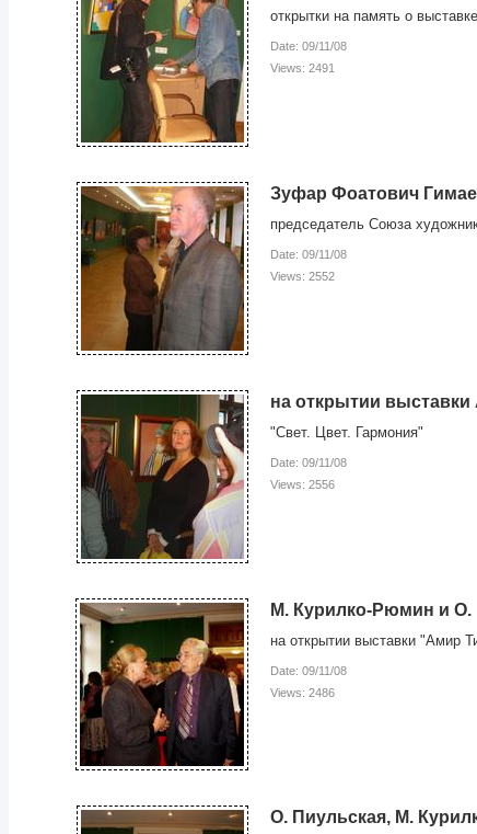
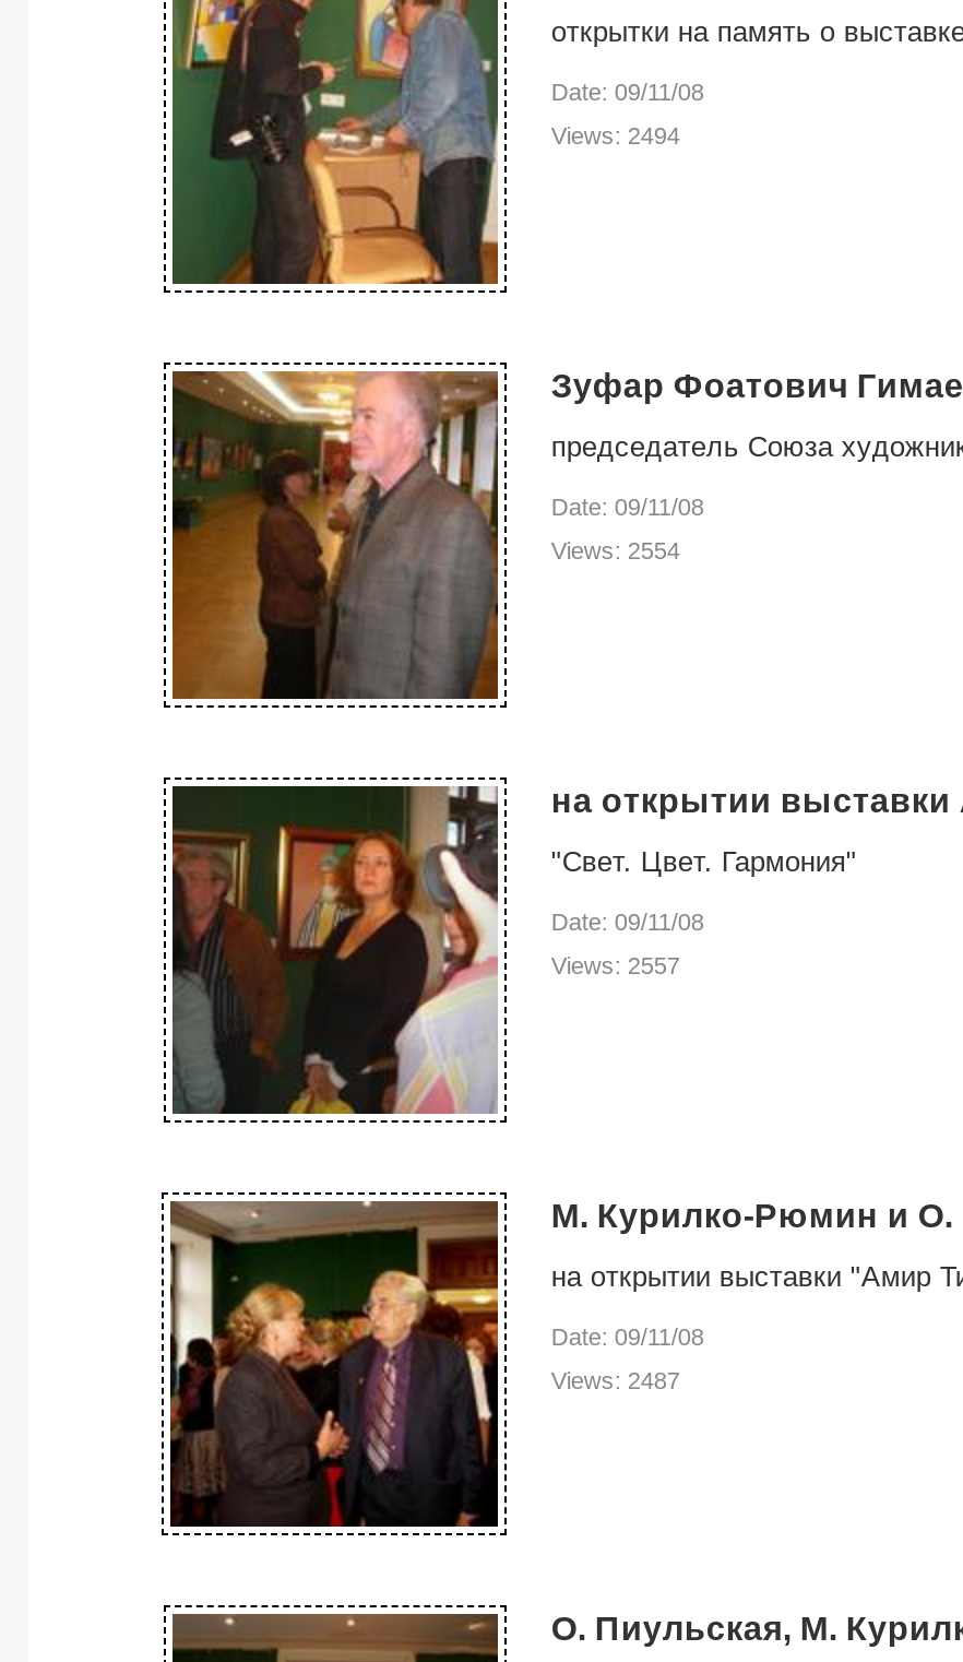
- Views: 2491
+ Views: 2494

- Views: 2552
+ Views: 2554

- Views: 2556
+ Views: 2557

- Views: 2486
+ Views: 2487
